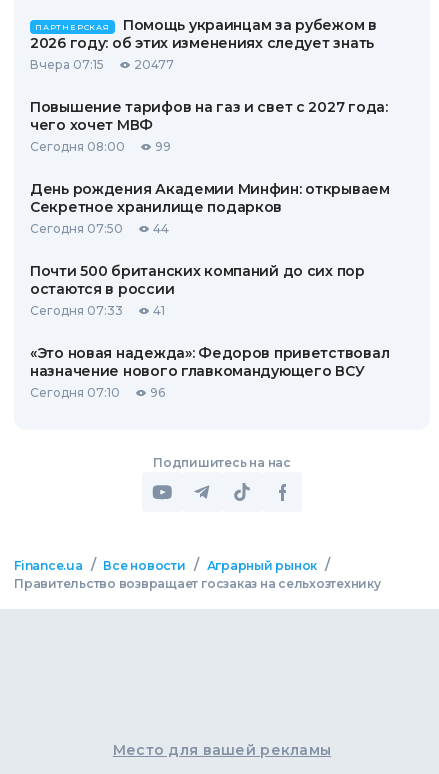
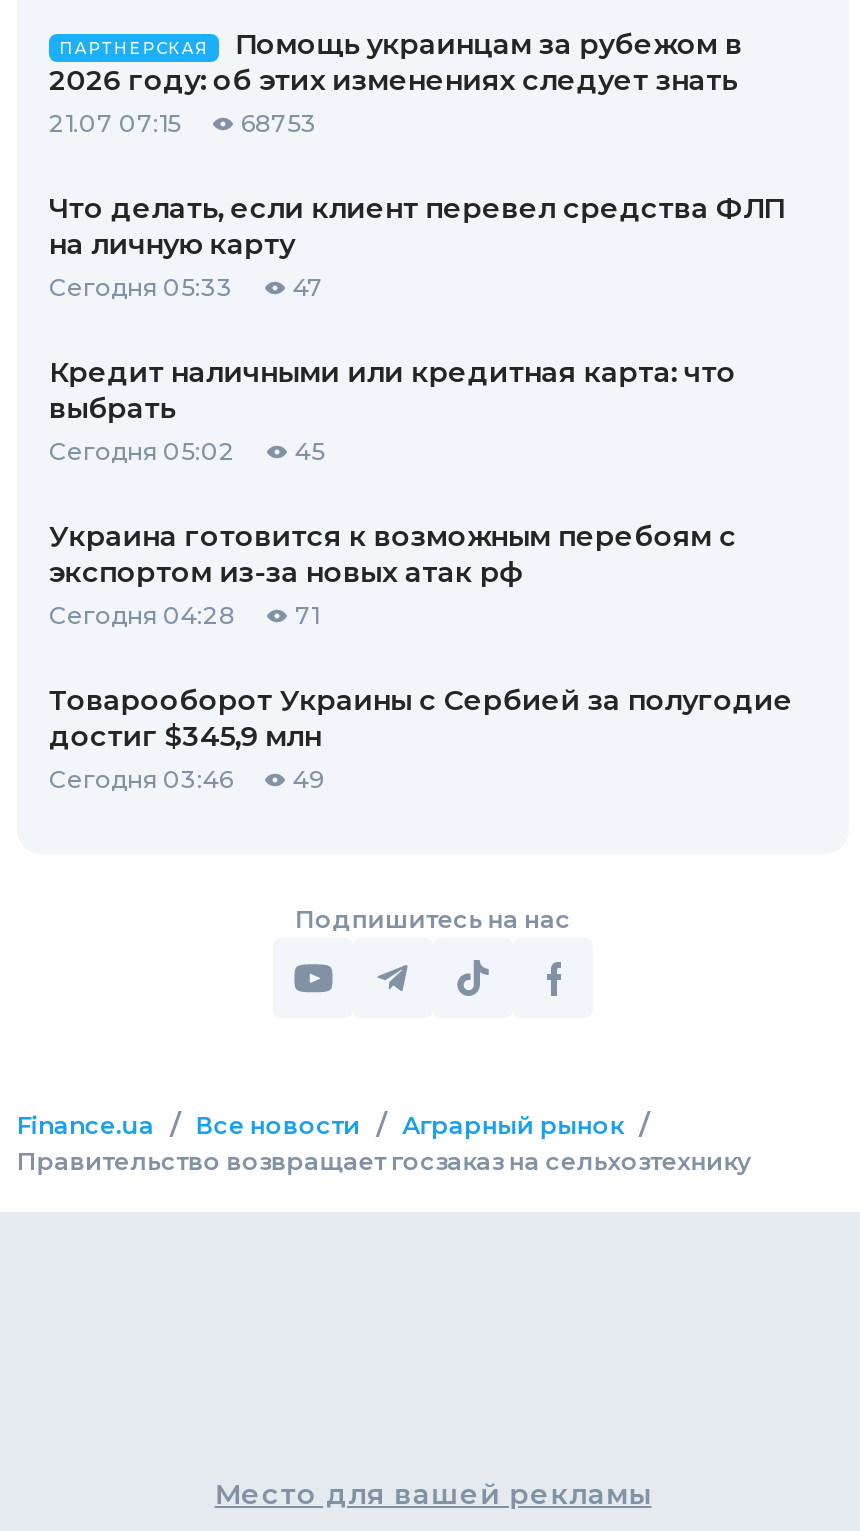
- Вчера 07:15
- 20477
+ 21.07 07:15
+ 68753

- Повышение тарифов на газ и свет с 2027 года:
- чего хочет МВФ
- Сегодня 08:00
- 99
+ Что делать, если клиент перевел средства ФЛП
+ на личную карту
+ Сегодня 05:33
+ 47

- День рождения Академии Минфин: открываем
- Секретное хранилище подарков
- Сегодня 07:50
- 44
+ Кредит наличными или кредитная карта: что
+ выбрать
+ Сегодня 05:02
+ 45

- Почти 500 британских компаний до сих пор
- остаются в россии
- Сегодня 07:33
- 41
+ Украина готовится к возможным перебоям с
+ экспортом из-за новых атак рф
+ Сегодня 04:28
+ 71

- «Это новая надежда»: Федоров приветствовал
- назначение нового главкомандующего ВСУ
- Сегодня 07:10
- 96
+ Товарооборот Украины с Сербией за полугодие
+ достиг $345,9 млн
+ Сегодня 03:46
+ 49
